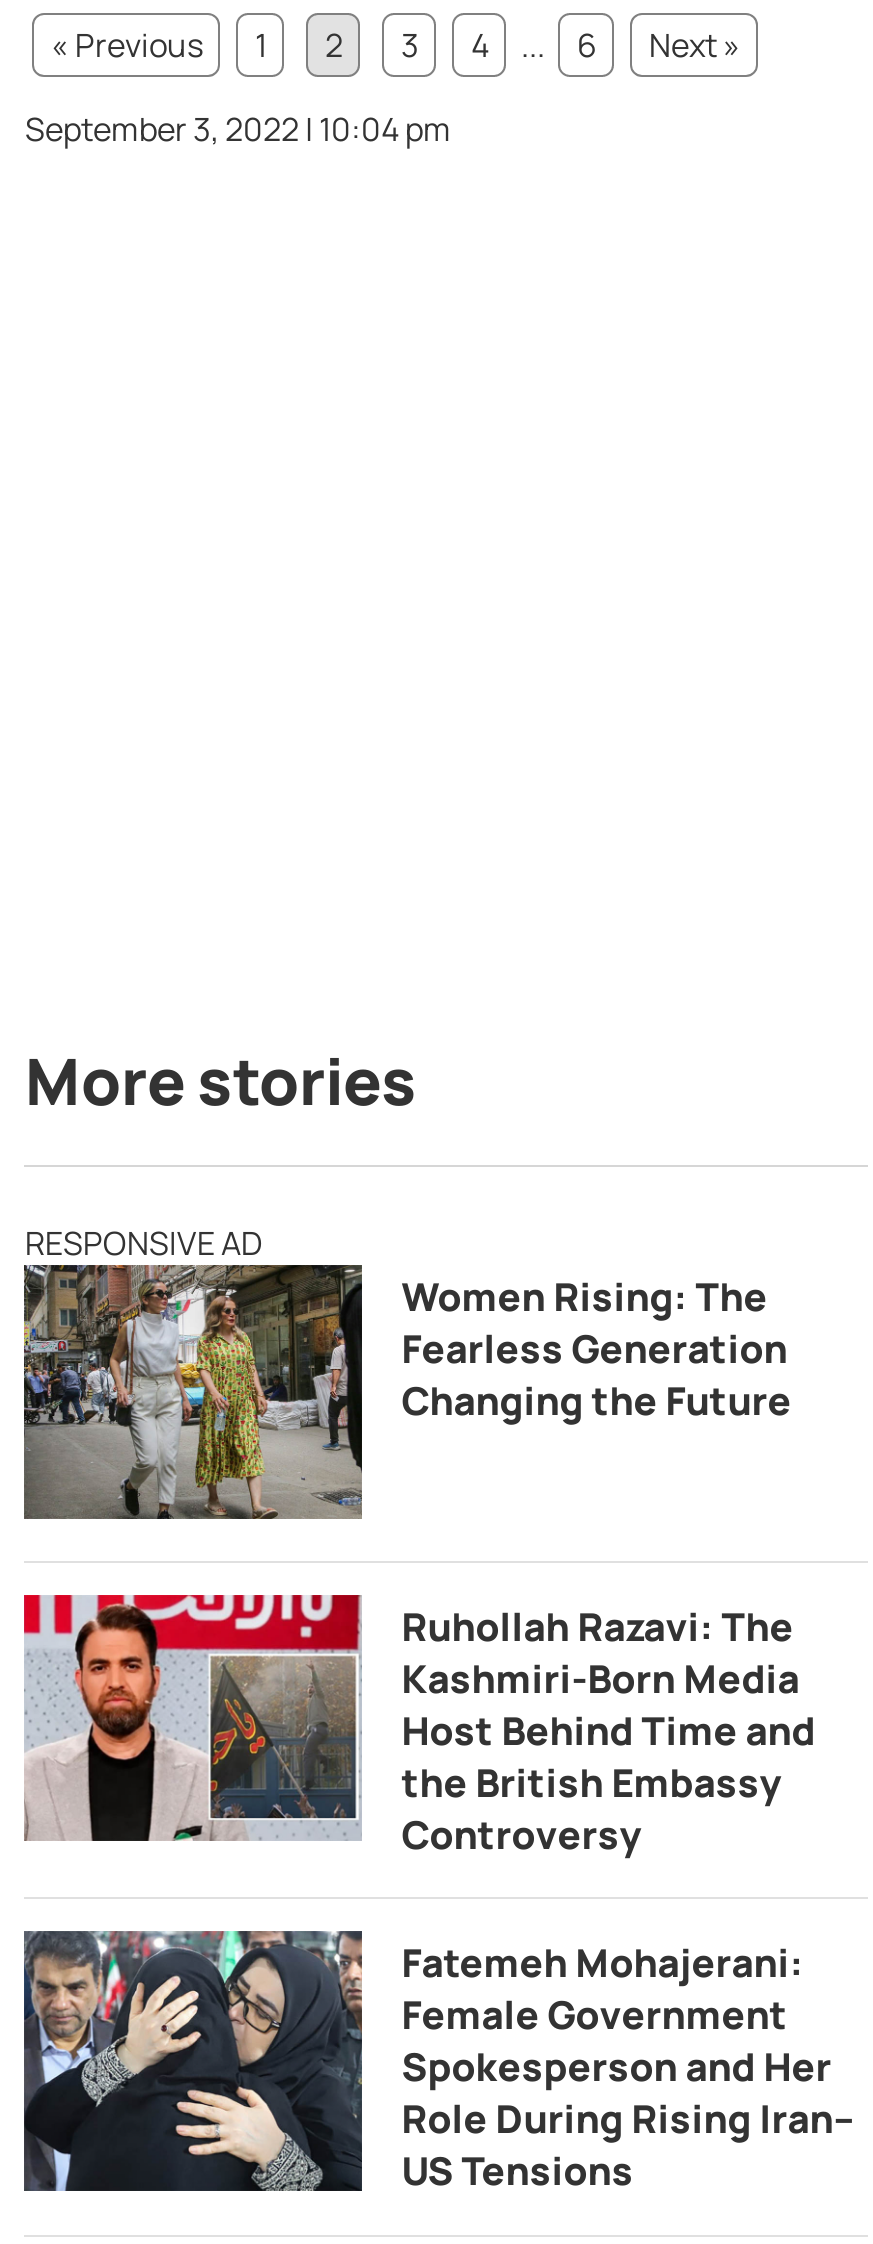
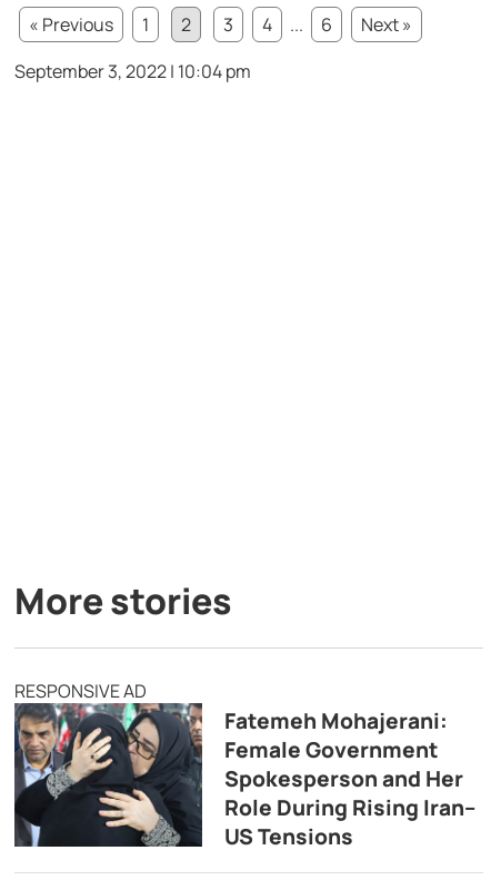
- [image]
- Women Rising: The
- Fearless Generation
- Changing the Future

- [image]
- Ruhollah Razavi: The
- Kashmiri-Born Media
- Host Behind Time and
- the British Embassy
- Controversy
